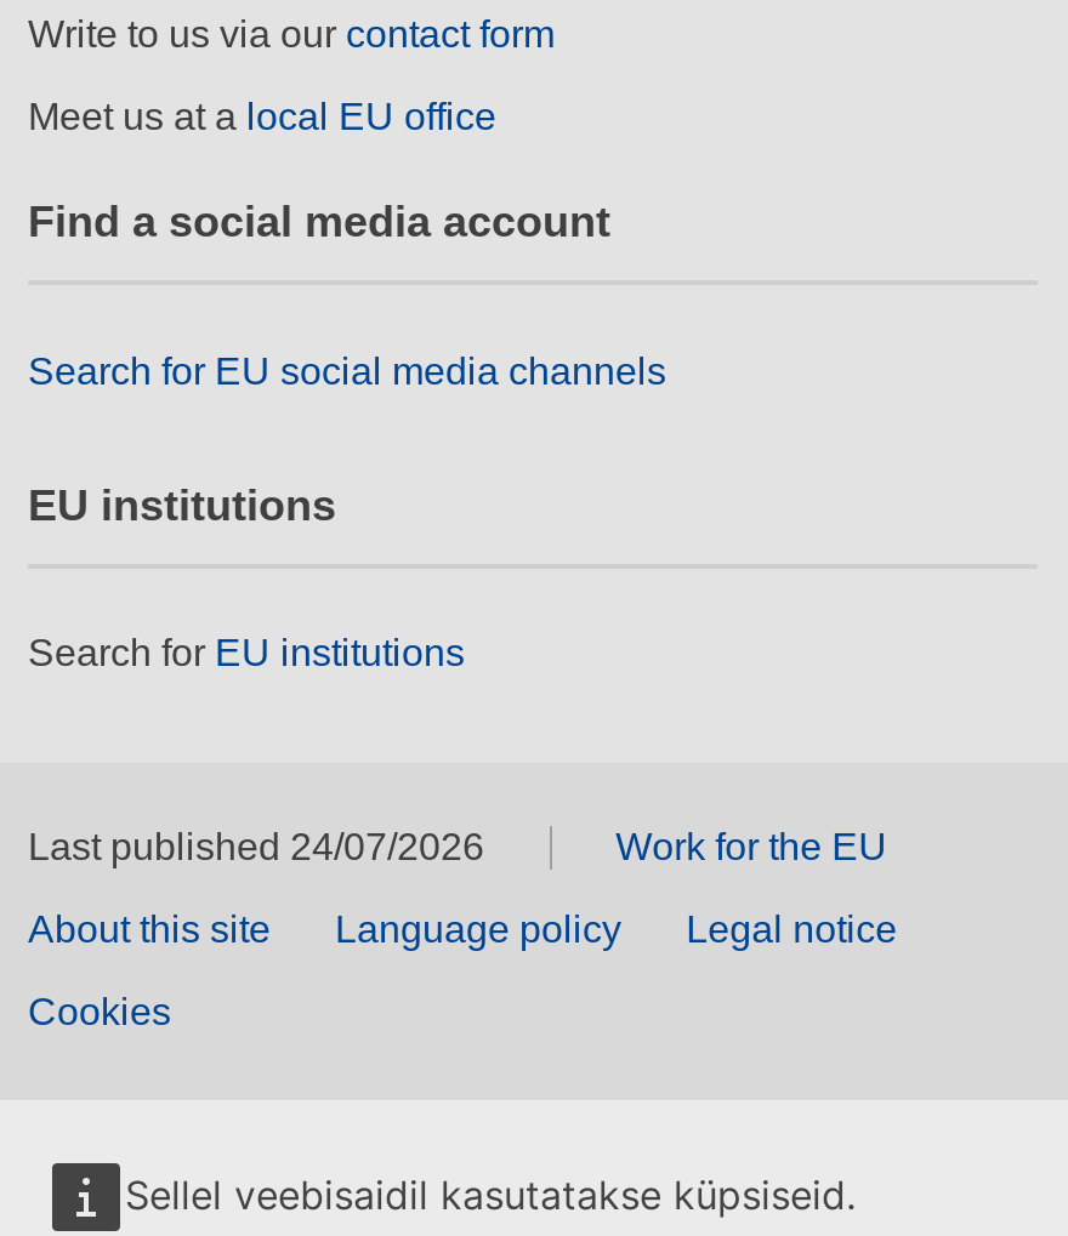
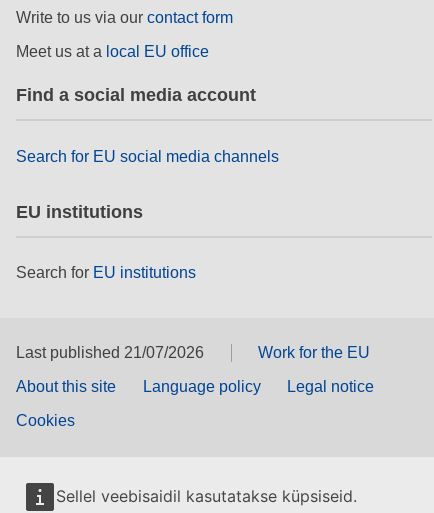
- Last published 24/07/2026
+ Last published 21/07/2026
